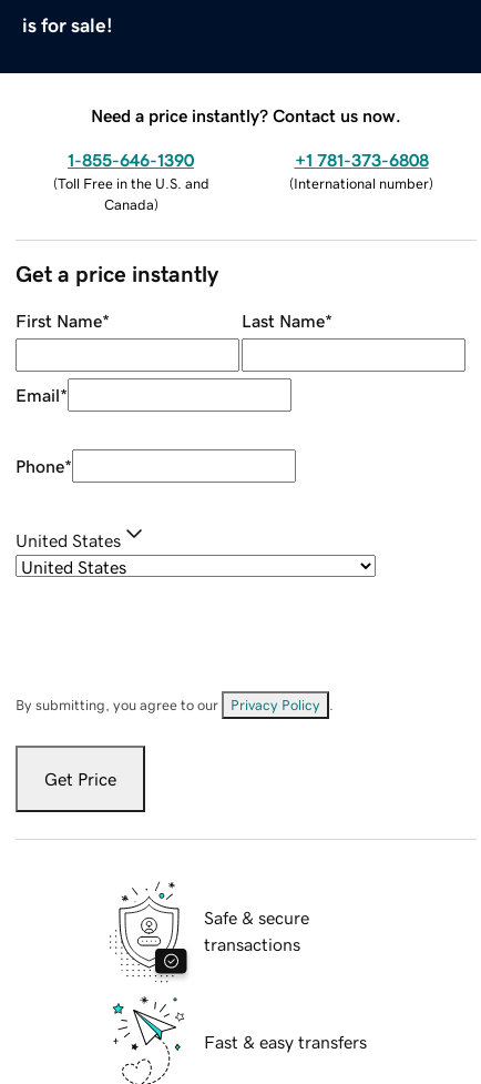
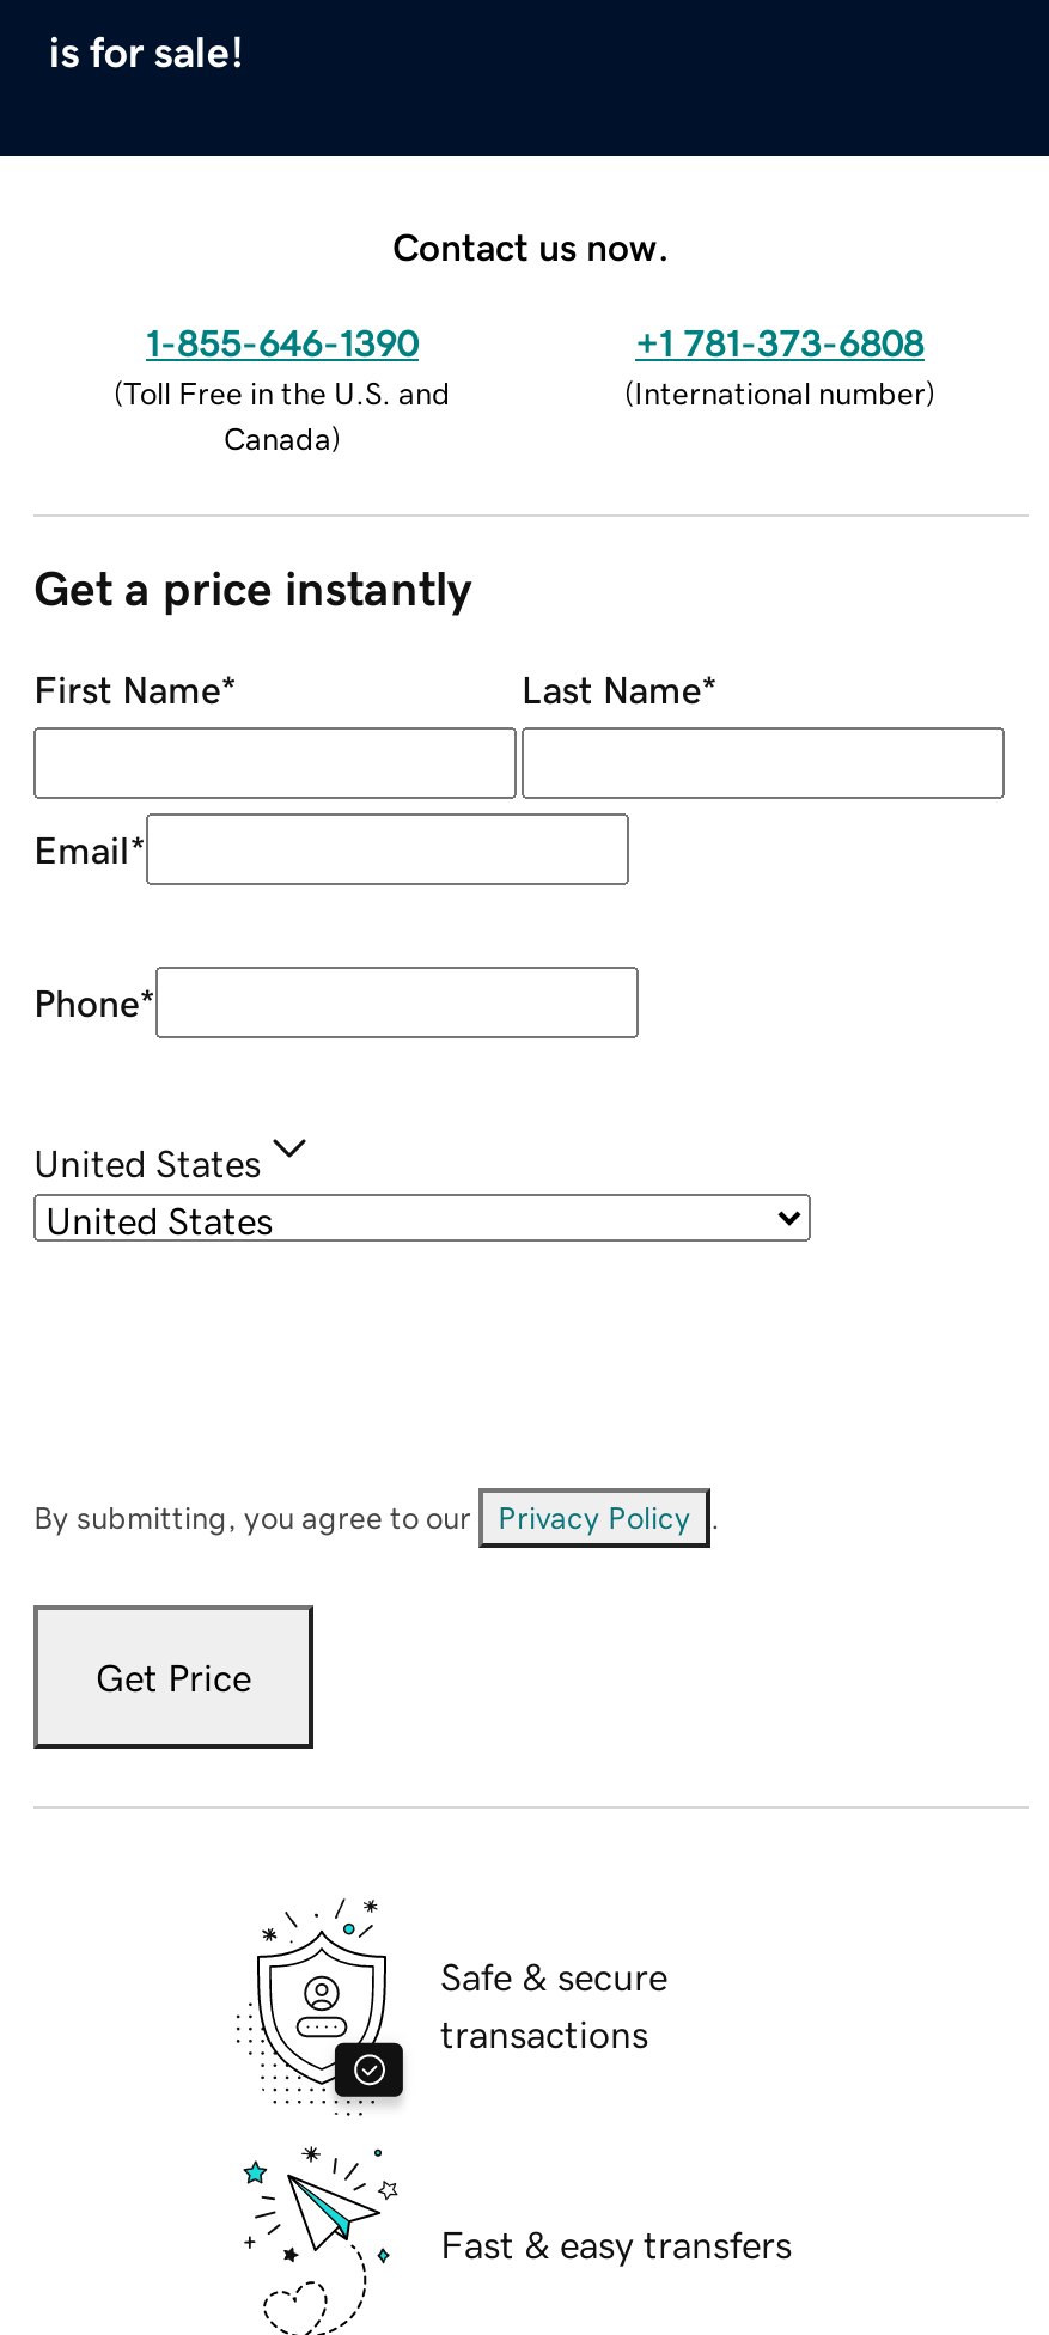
- Need a price instantly? Contact us now.
+ Contact us now.
